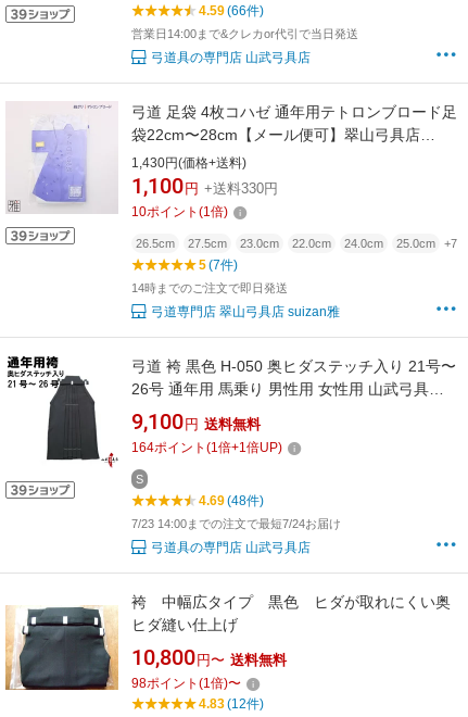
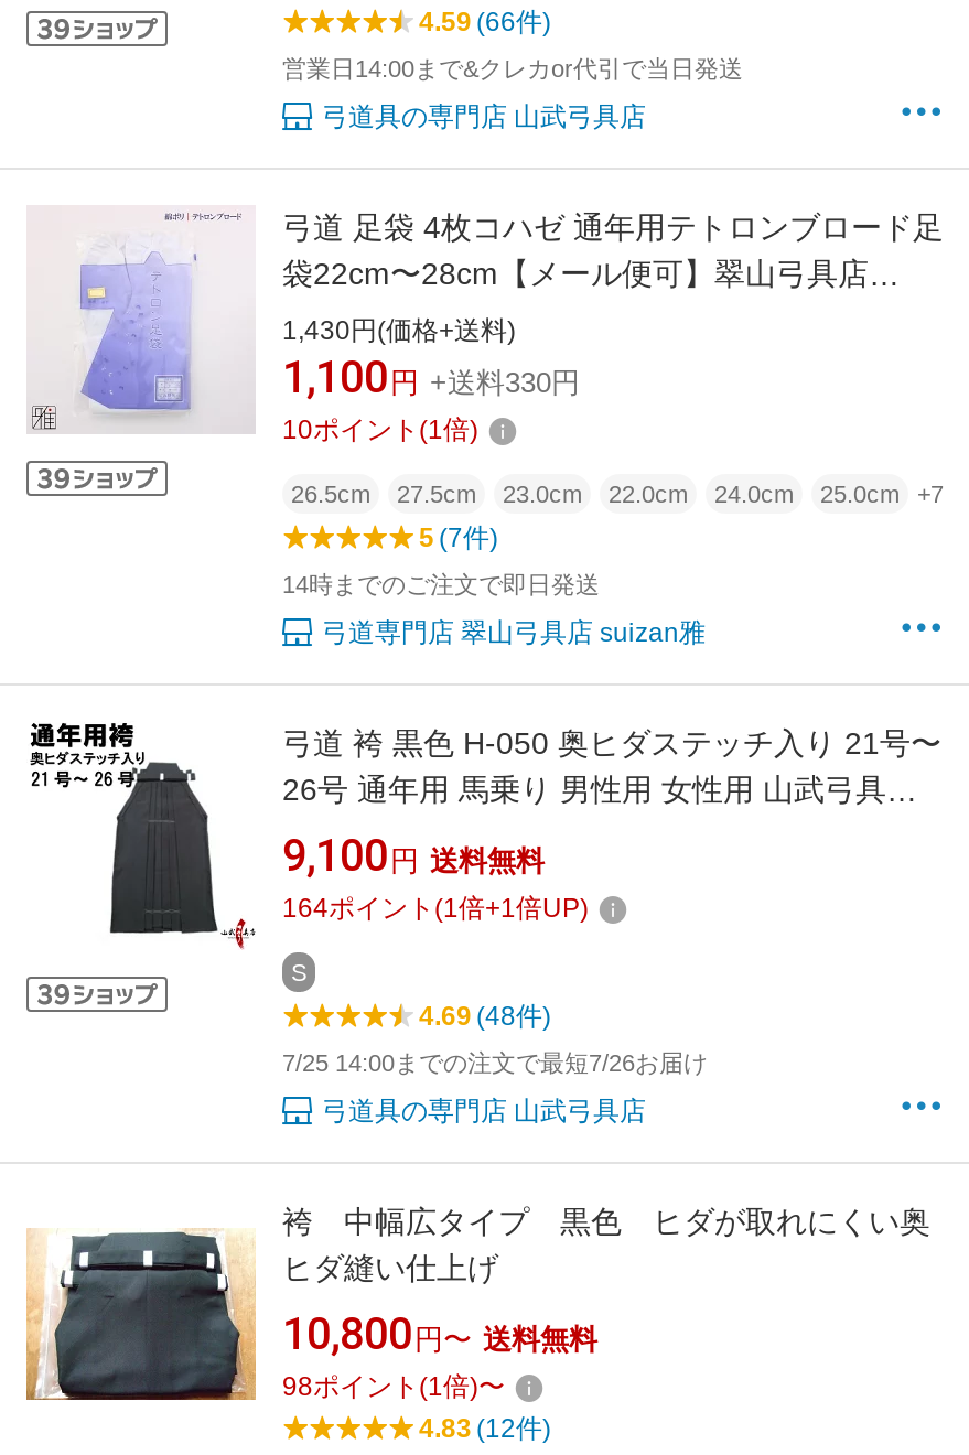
- 7/23 14:00までの注文で最短7/24お届け
+ 7/25 14:00までの注文で最短7/26お届け
